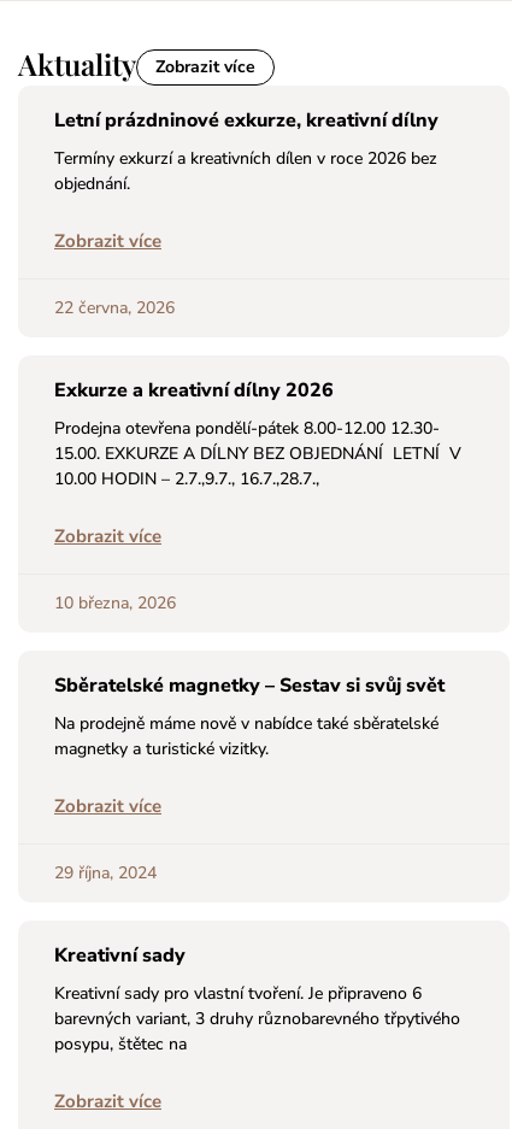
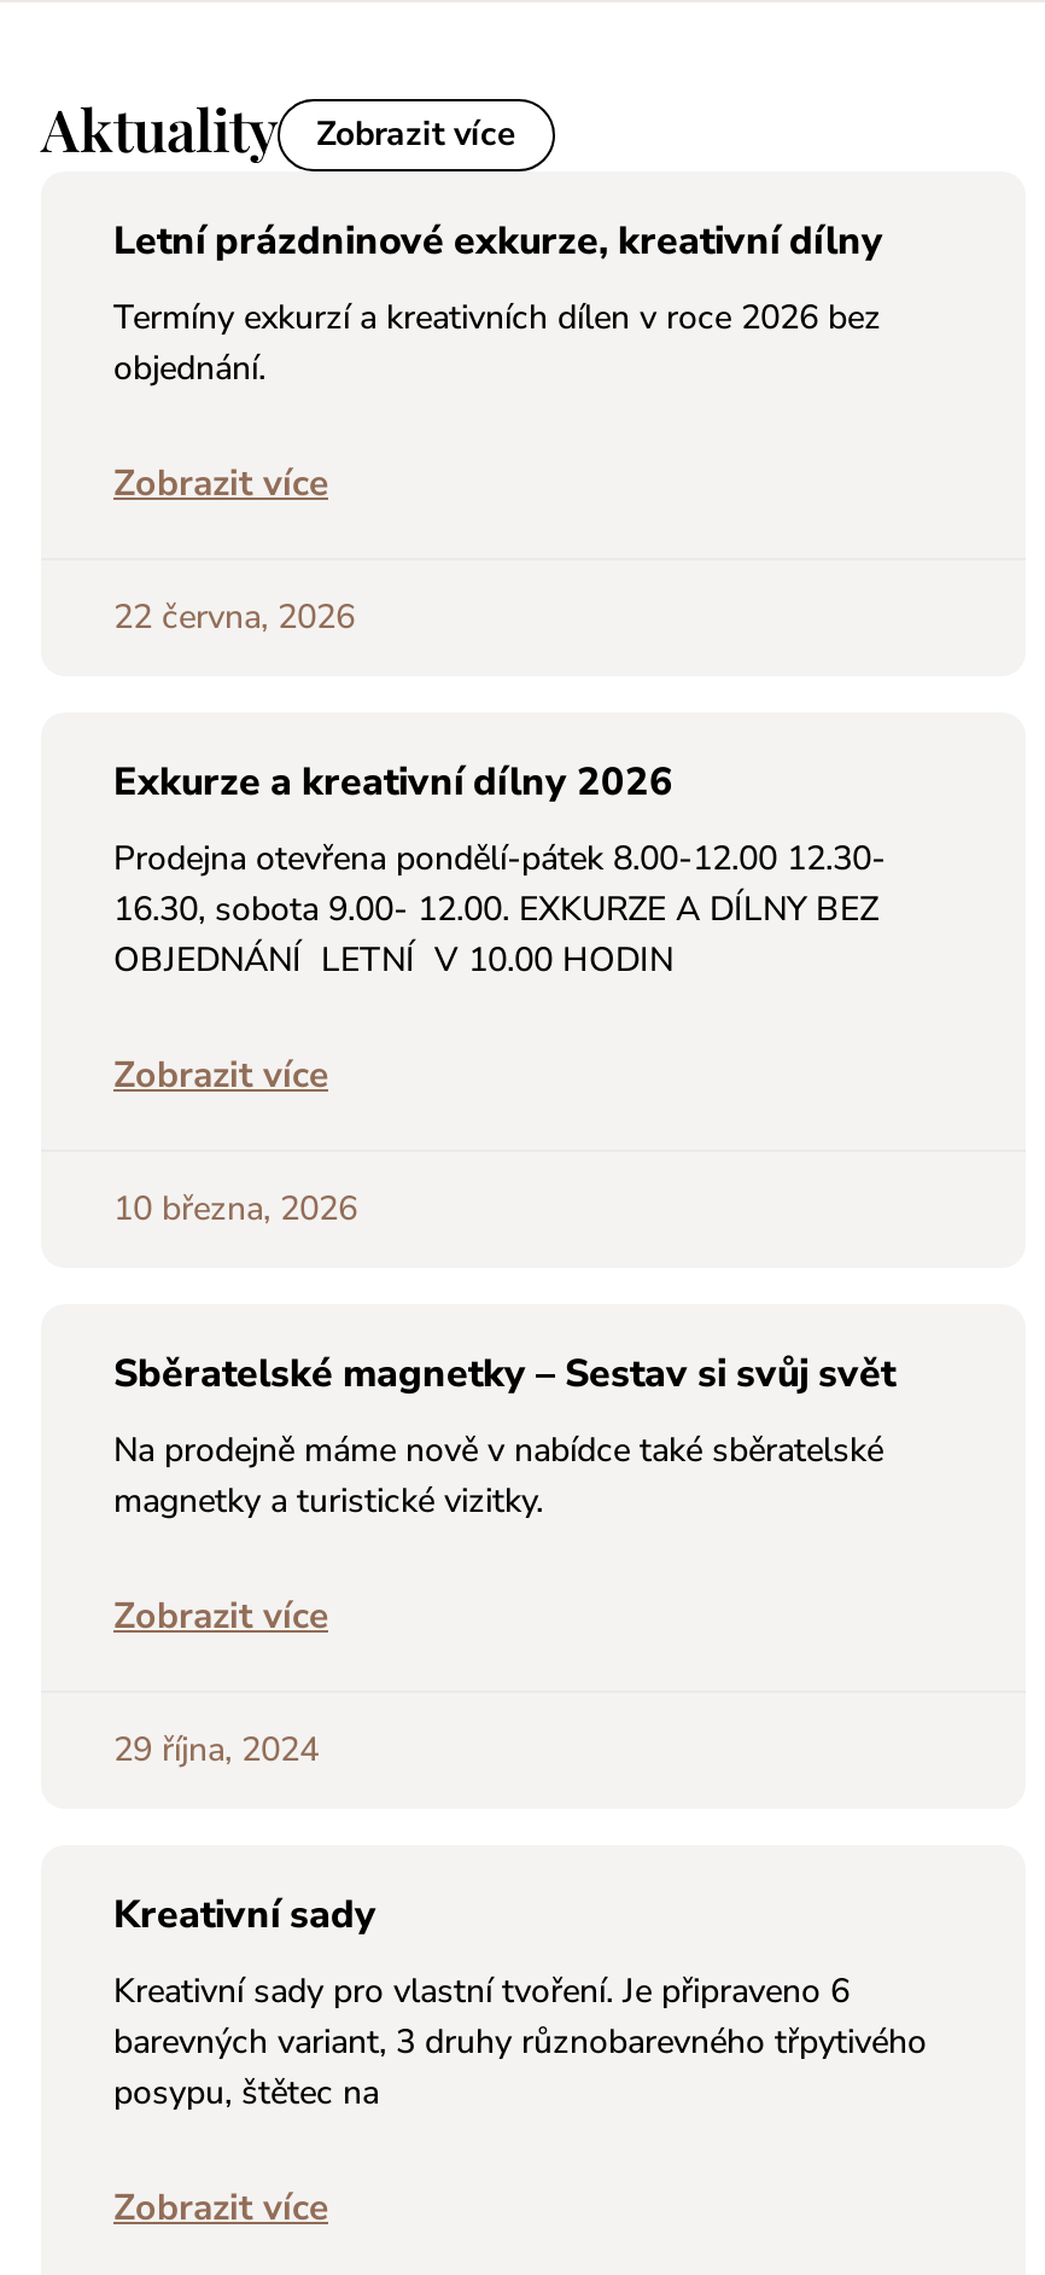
- 15.00. EXKURZE A DÍLNY BEZ OBJEDNÁNÍ LETNÍ V
- 10.00 HODIN – 2.7.,9.7., 16.7.,28.7.,
+ 16.30, sobota 9.00- 12.00. EXKURZE A DÍLNY BEZ
+ OBJEDNÁNÍ LETNÍ V 10.00 HODIN
